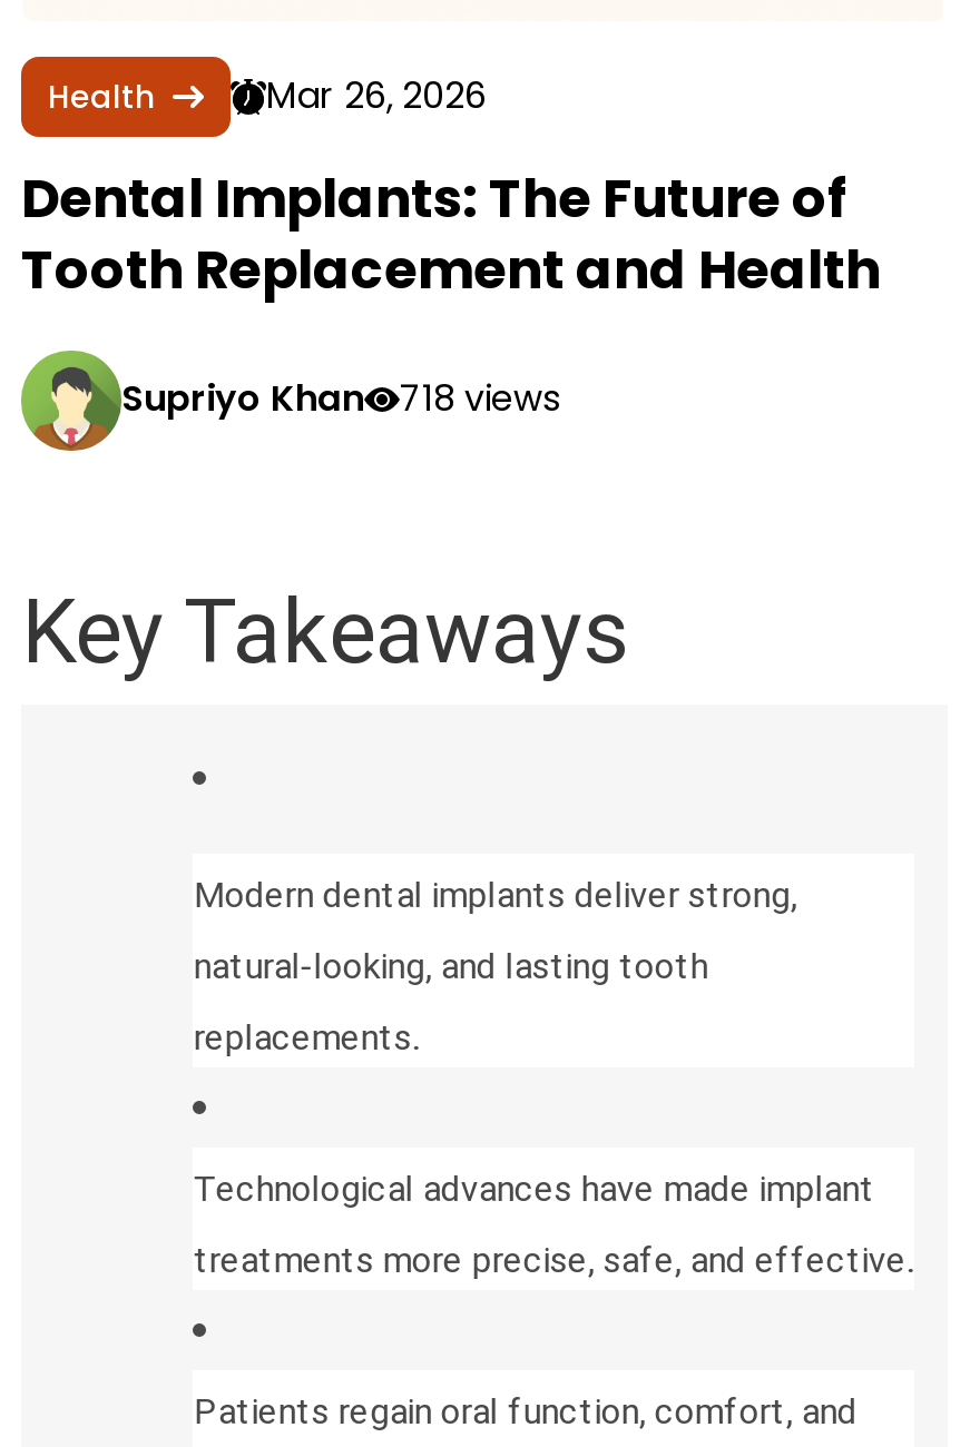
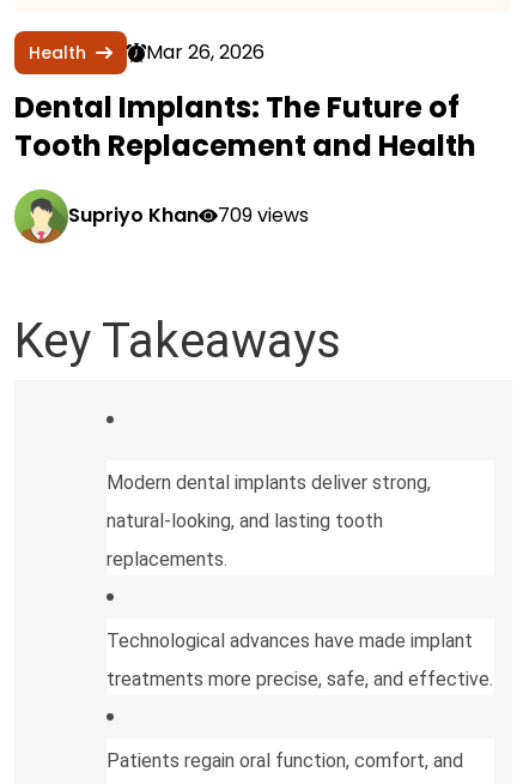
- Supriyo Khan 718 views
+ Supriyo Khan 709 views
